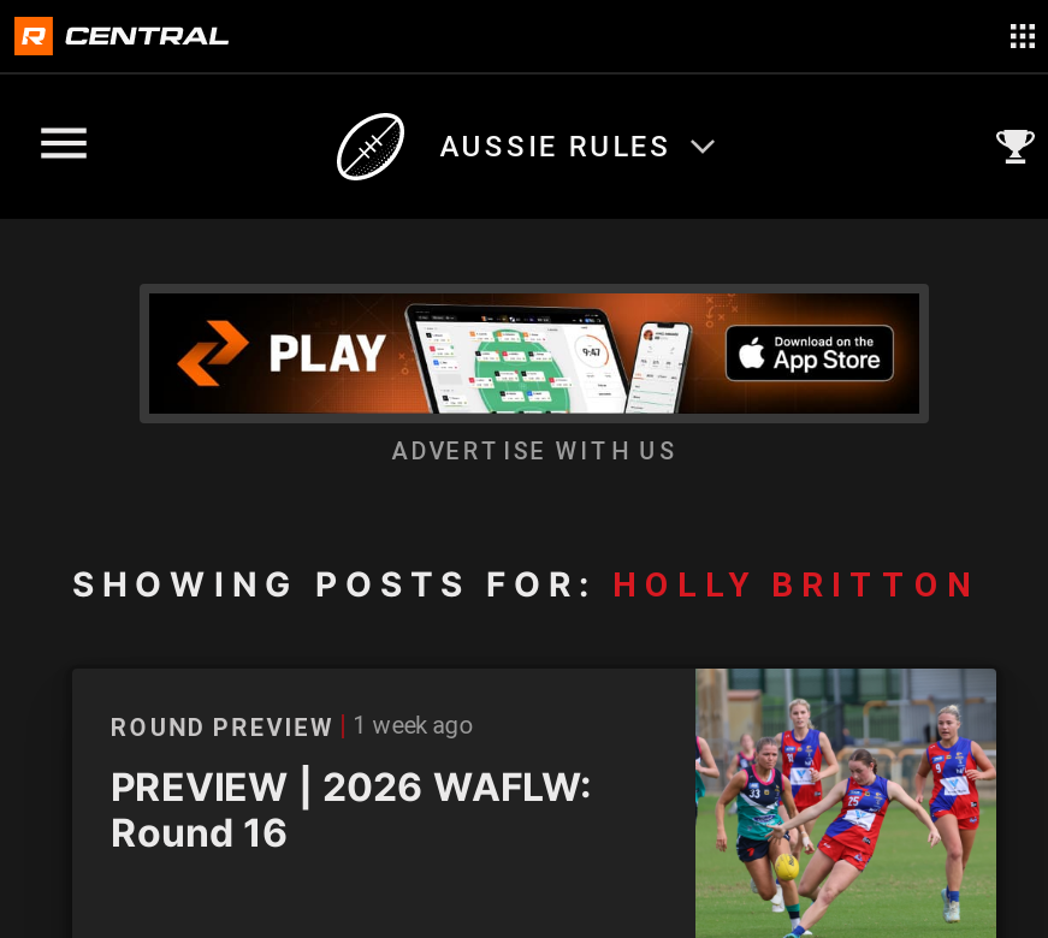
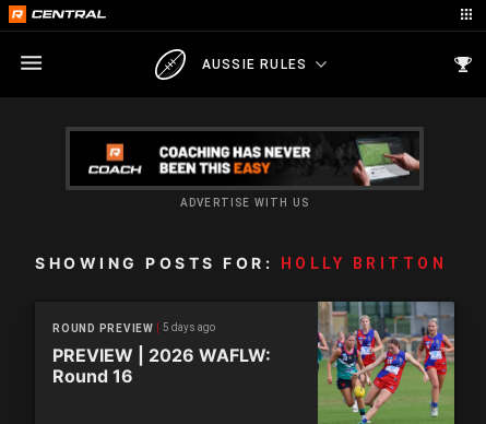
- [image]
+ [image]

- ROUND PREVIEW 1 week ago
+ ROUND PREVIEW 5 days ago
